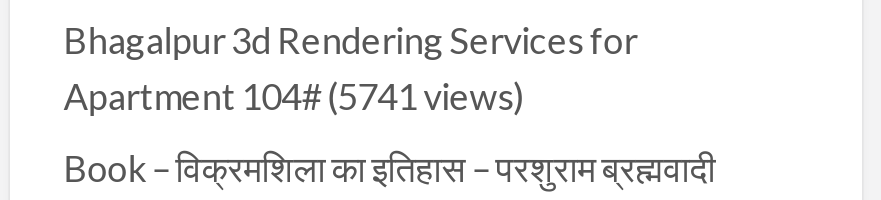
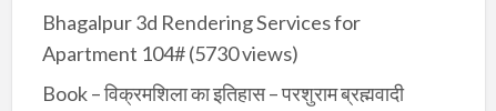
- Apartment 104#(5741 views)
+ Apartment 104#(5730 views)
